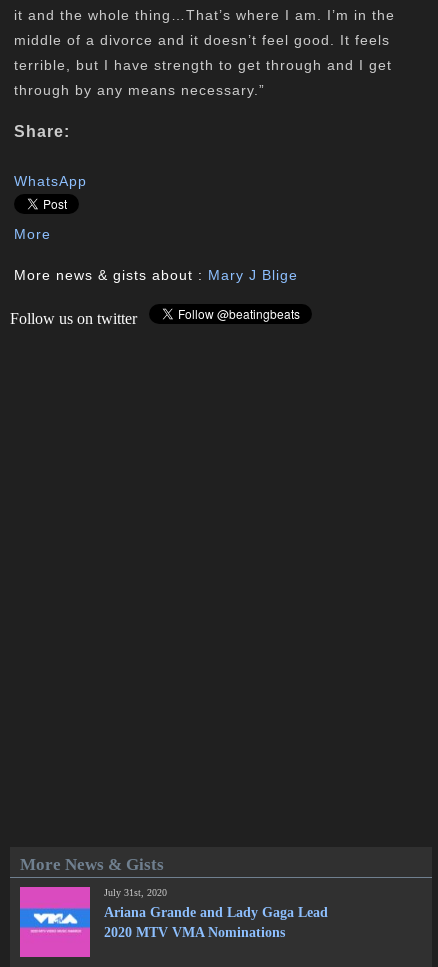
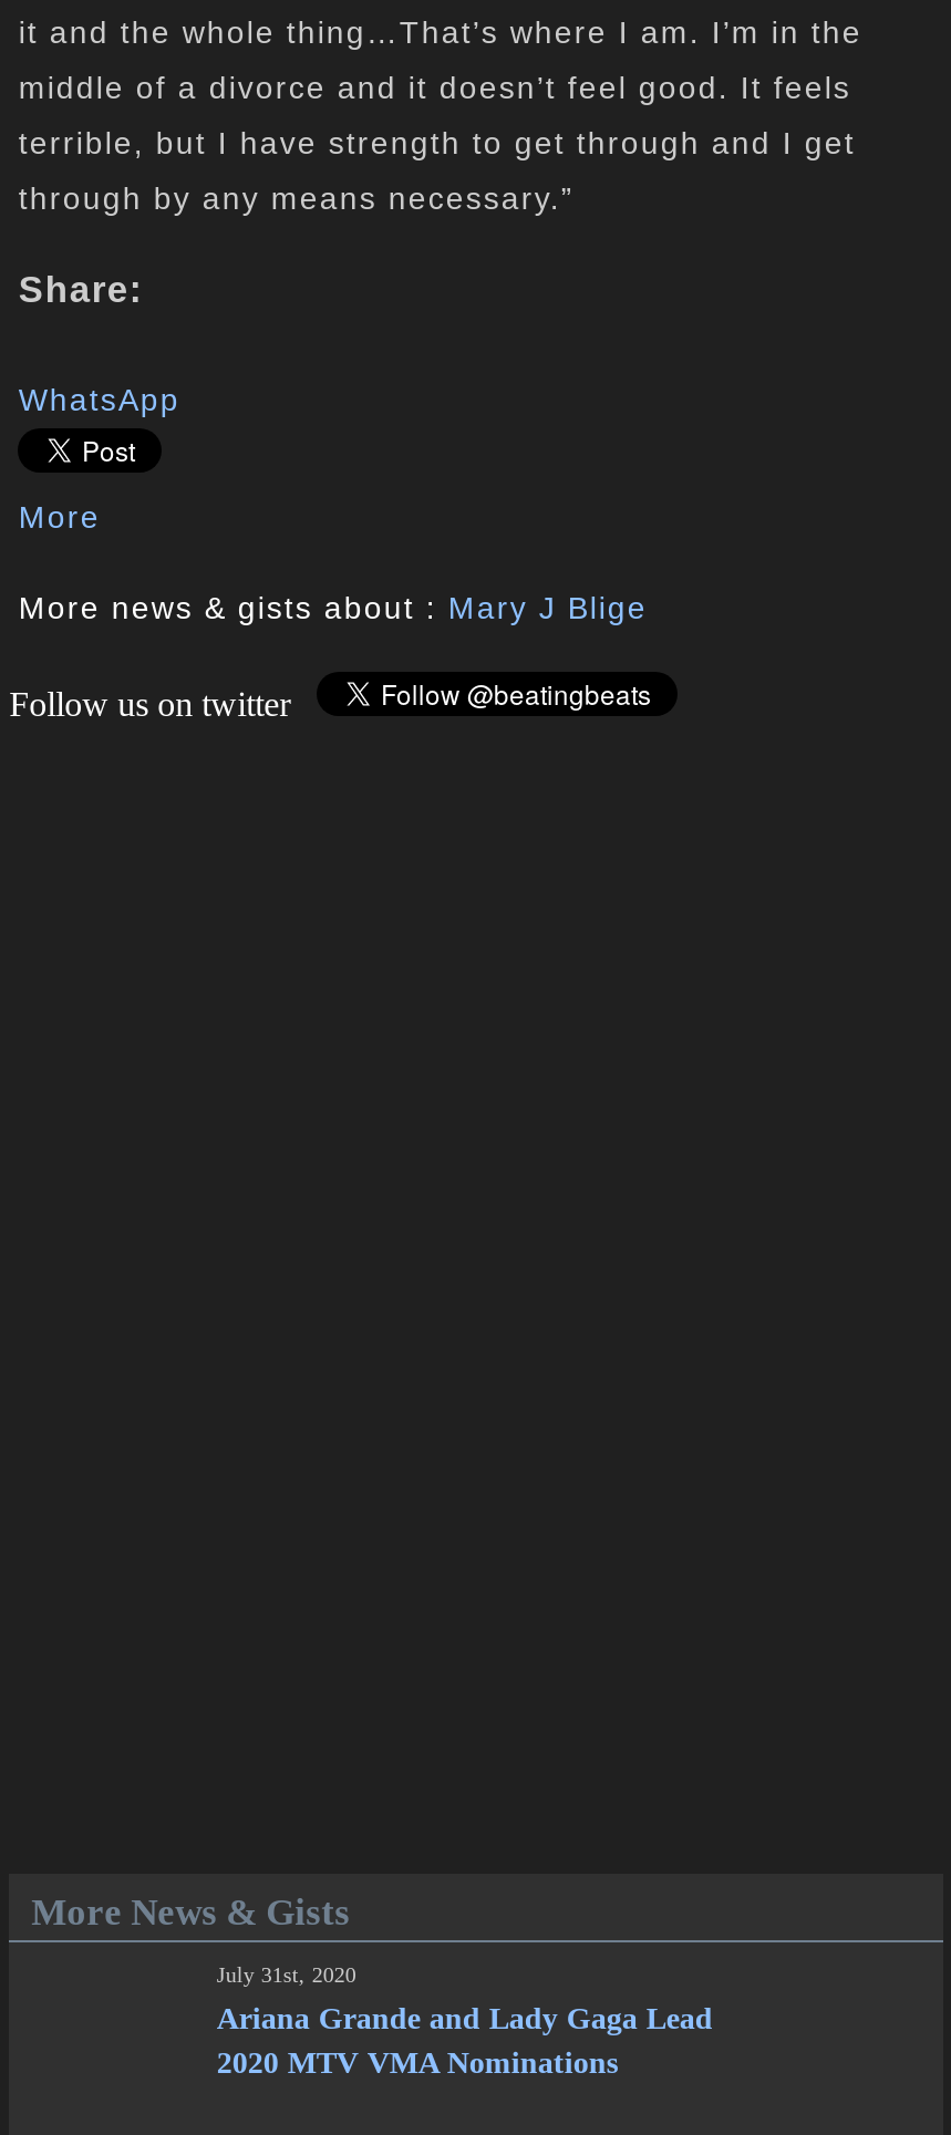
- [image]
